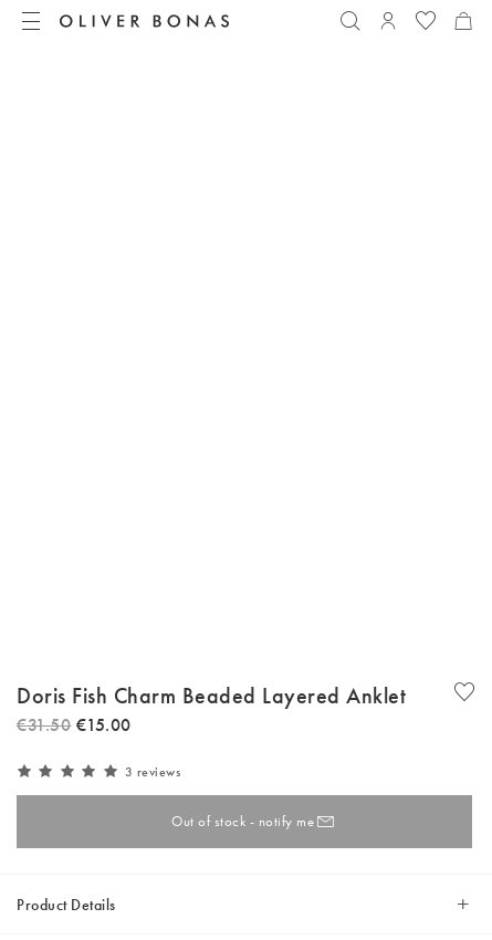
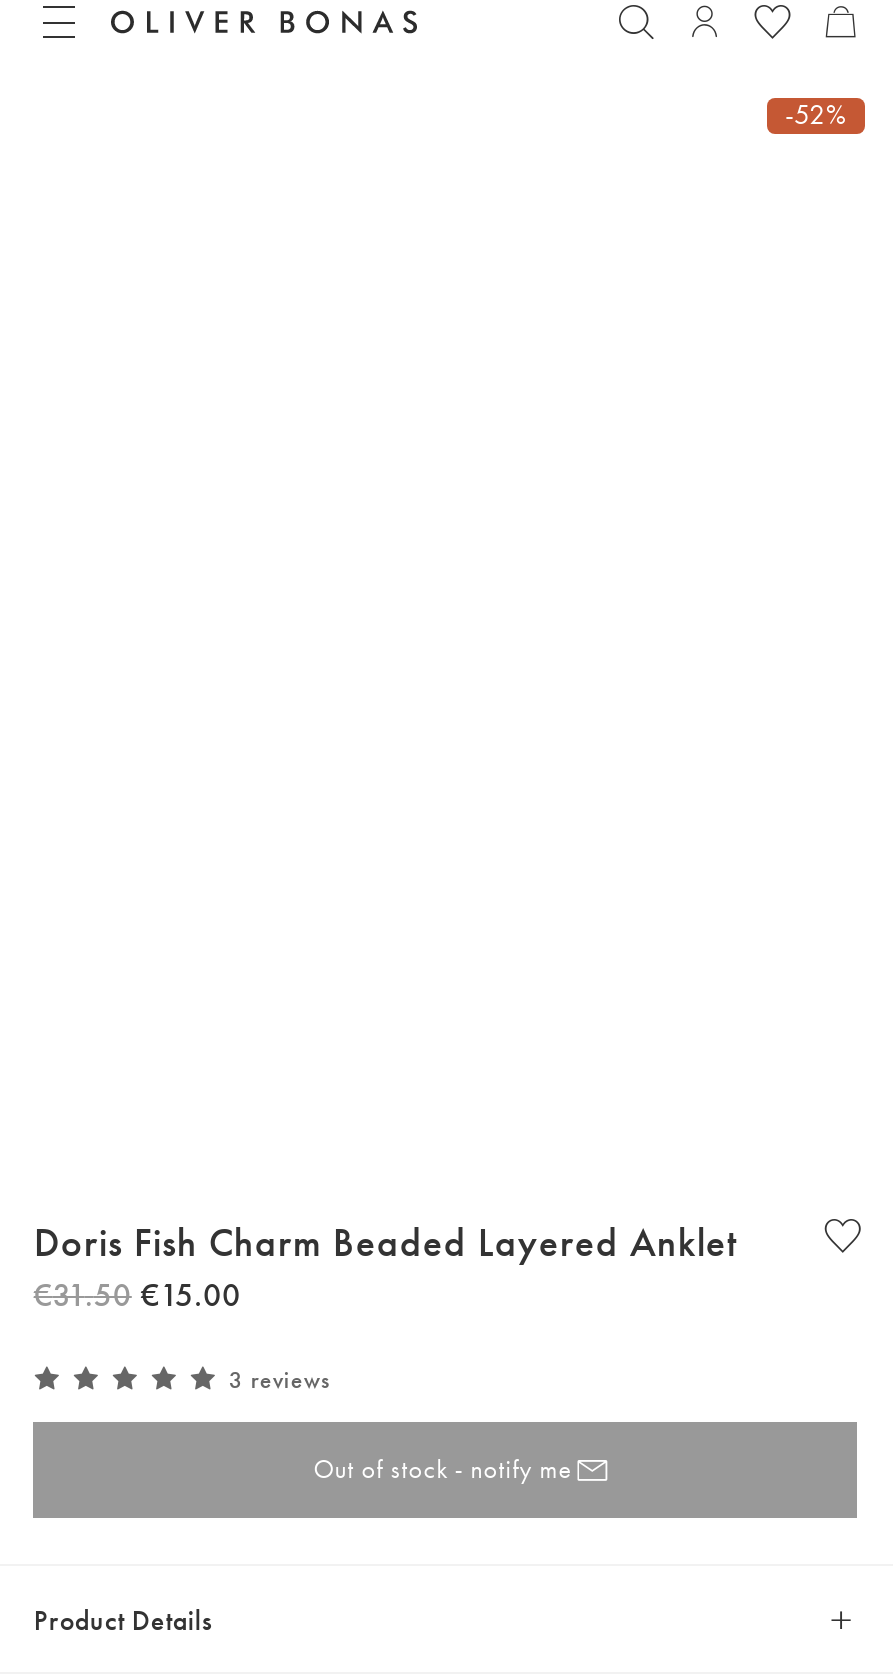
+ -52%
